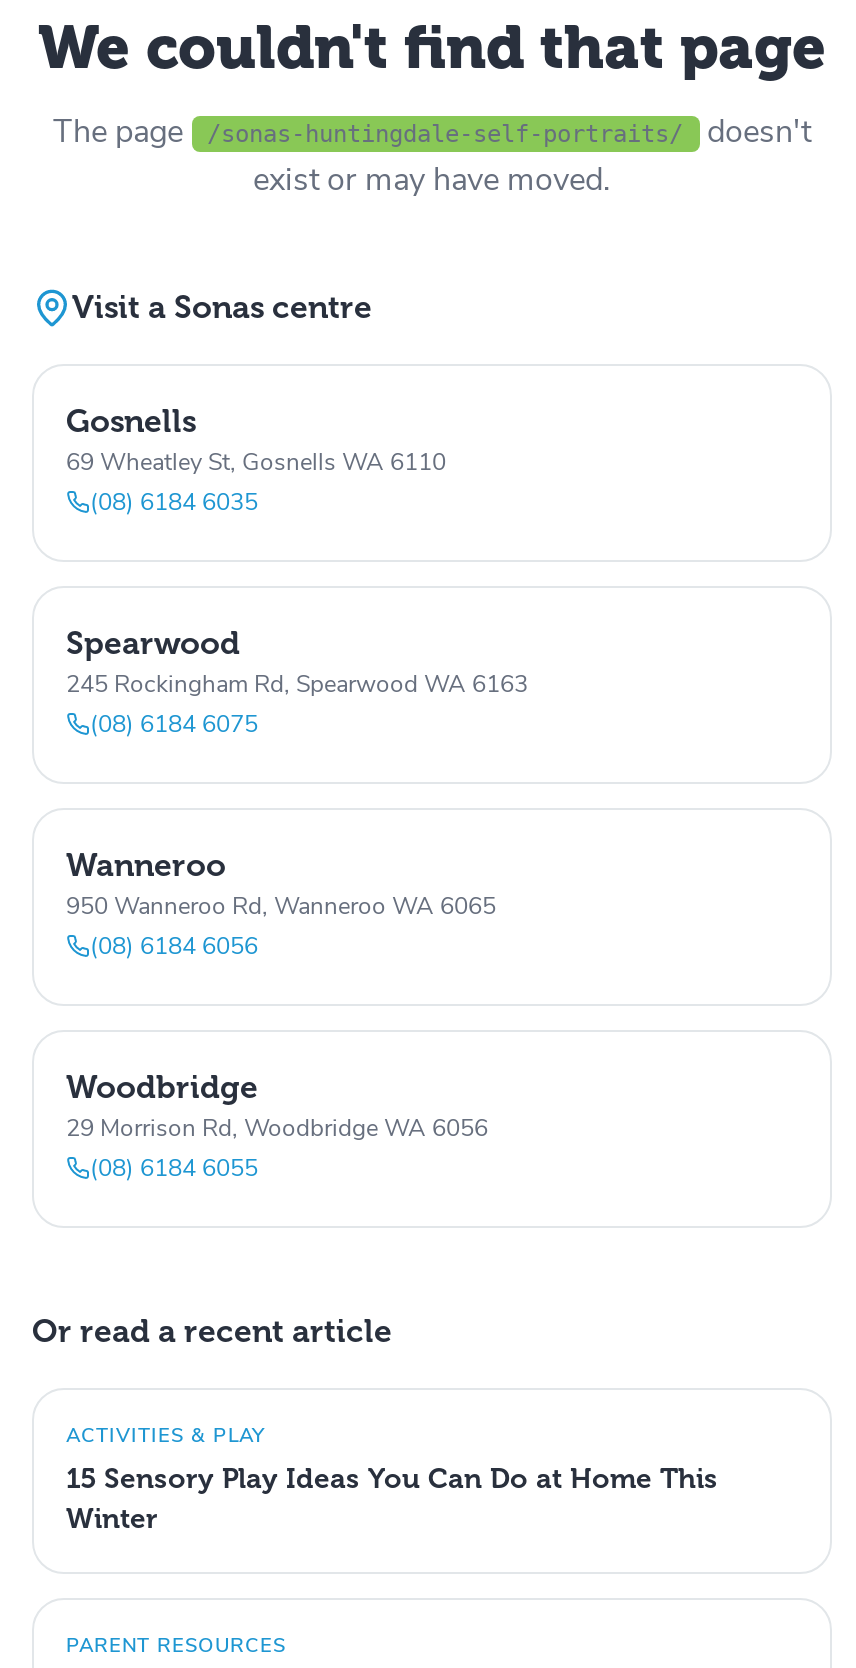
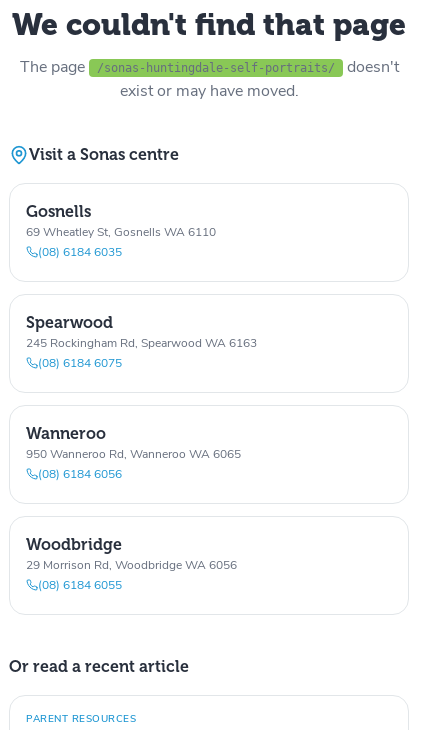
- ACTIVITIES & PLAY
- 15 Sensory Play Ideas You Can Do at Home This
- Winter
